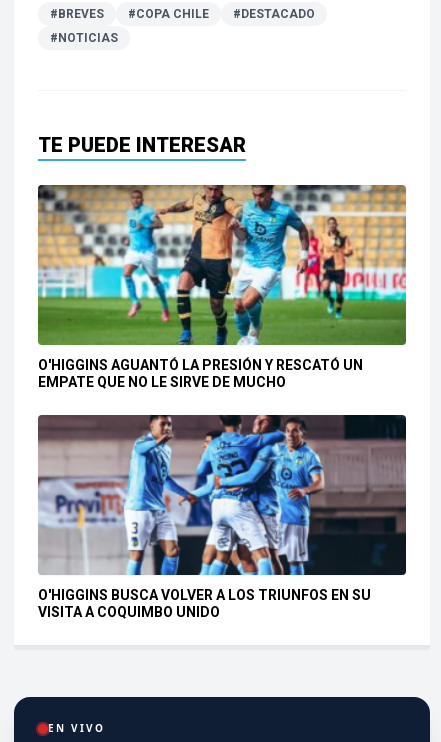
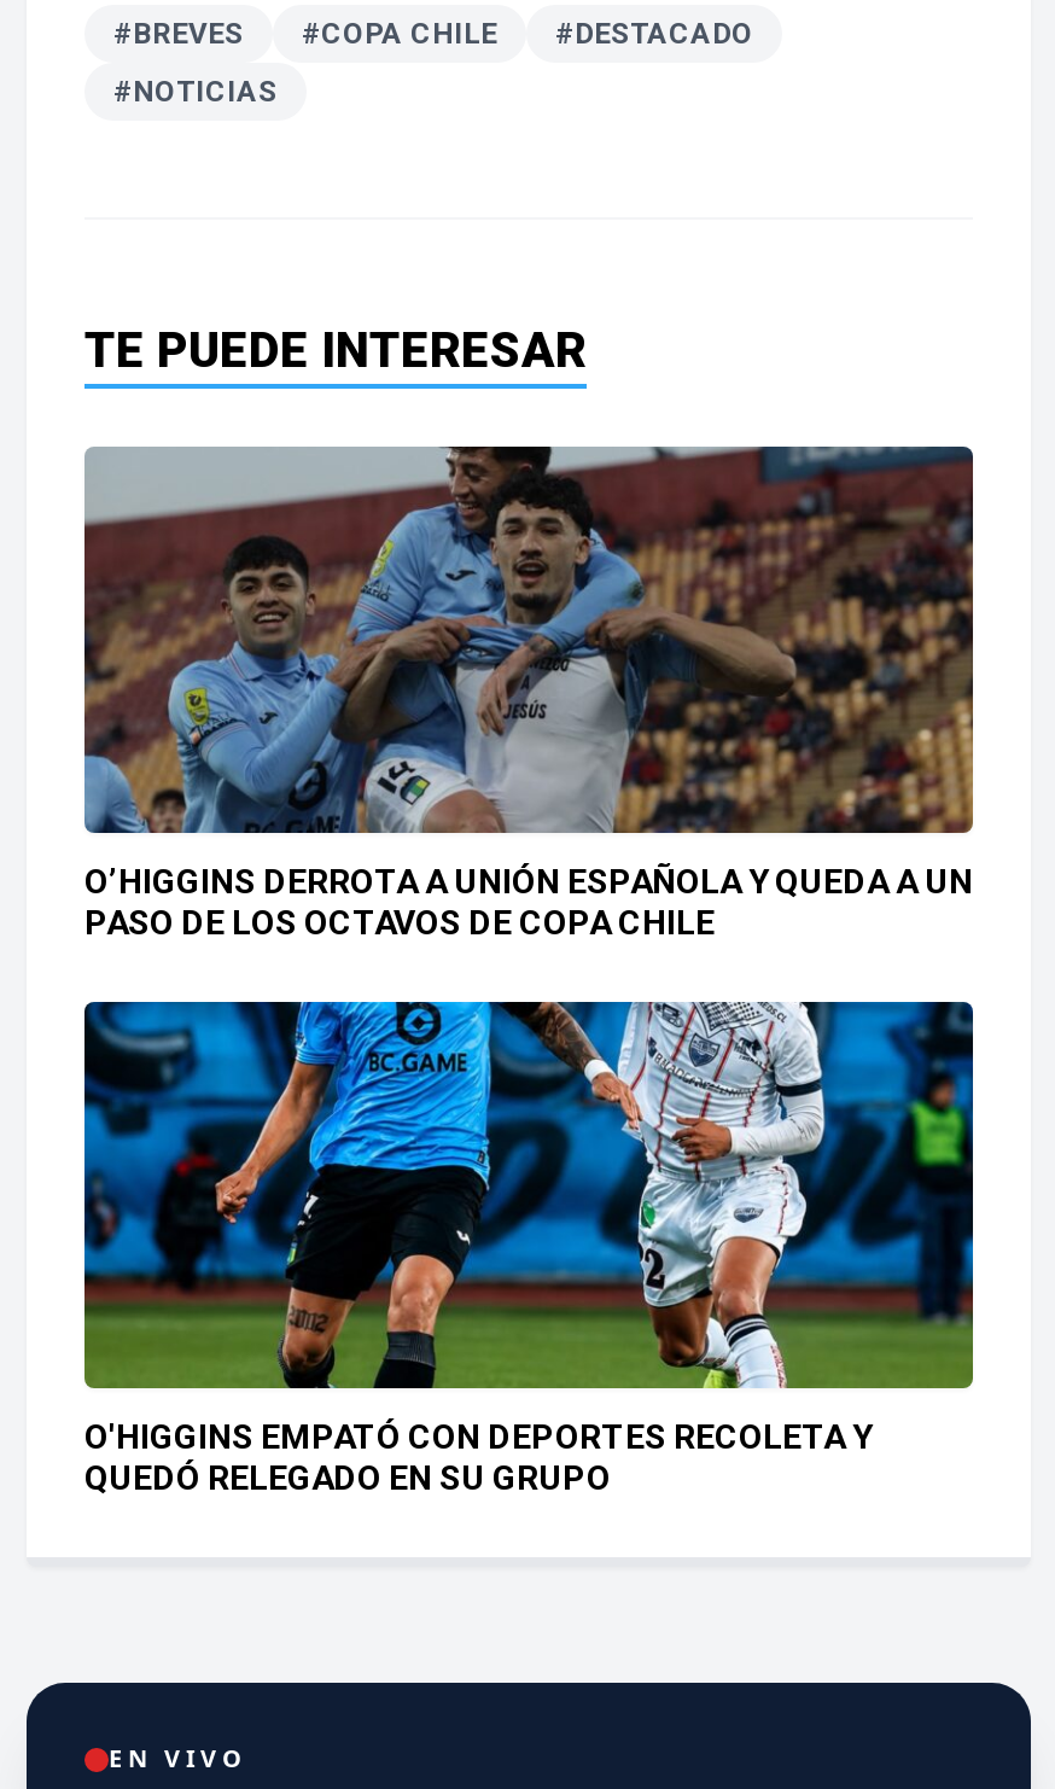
- [image]
- O'HIGGINS AGUANTÓ LA PRESIÓN Y RESCATÓ UN
- EMPATE QUE NO LE SIRVE DE MUCHO
+ [image]
+ O’HIGGINS DERROTA A UNIÓN ESPAÑOLA Y QUEDA A UN
+ PASO DE LOS OCTAVOS DE COPA CHILE

- [image]
- O'HIGGINS BUSCA VOLVER A LOS TRIUNFOS EN SU
- VISITA A COQUIMBO UNIDO
+ [image]
+ O'HIGGINS EMPATÓ CON DEPORTES RECOLETA Y
+ QUEDÓ RELEGADO EN SU GRUPO
